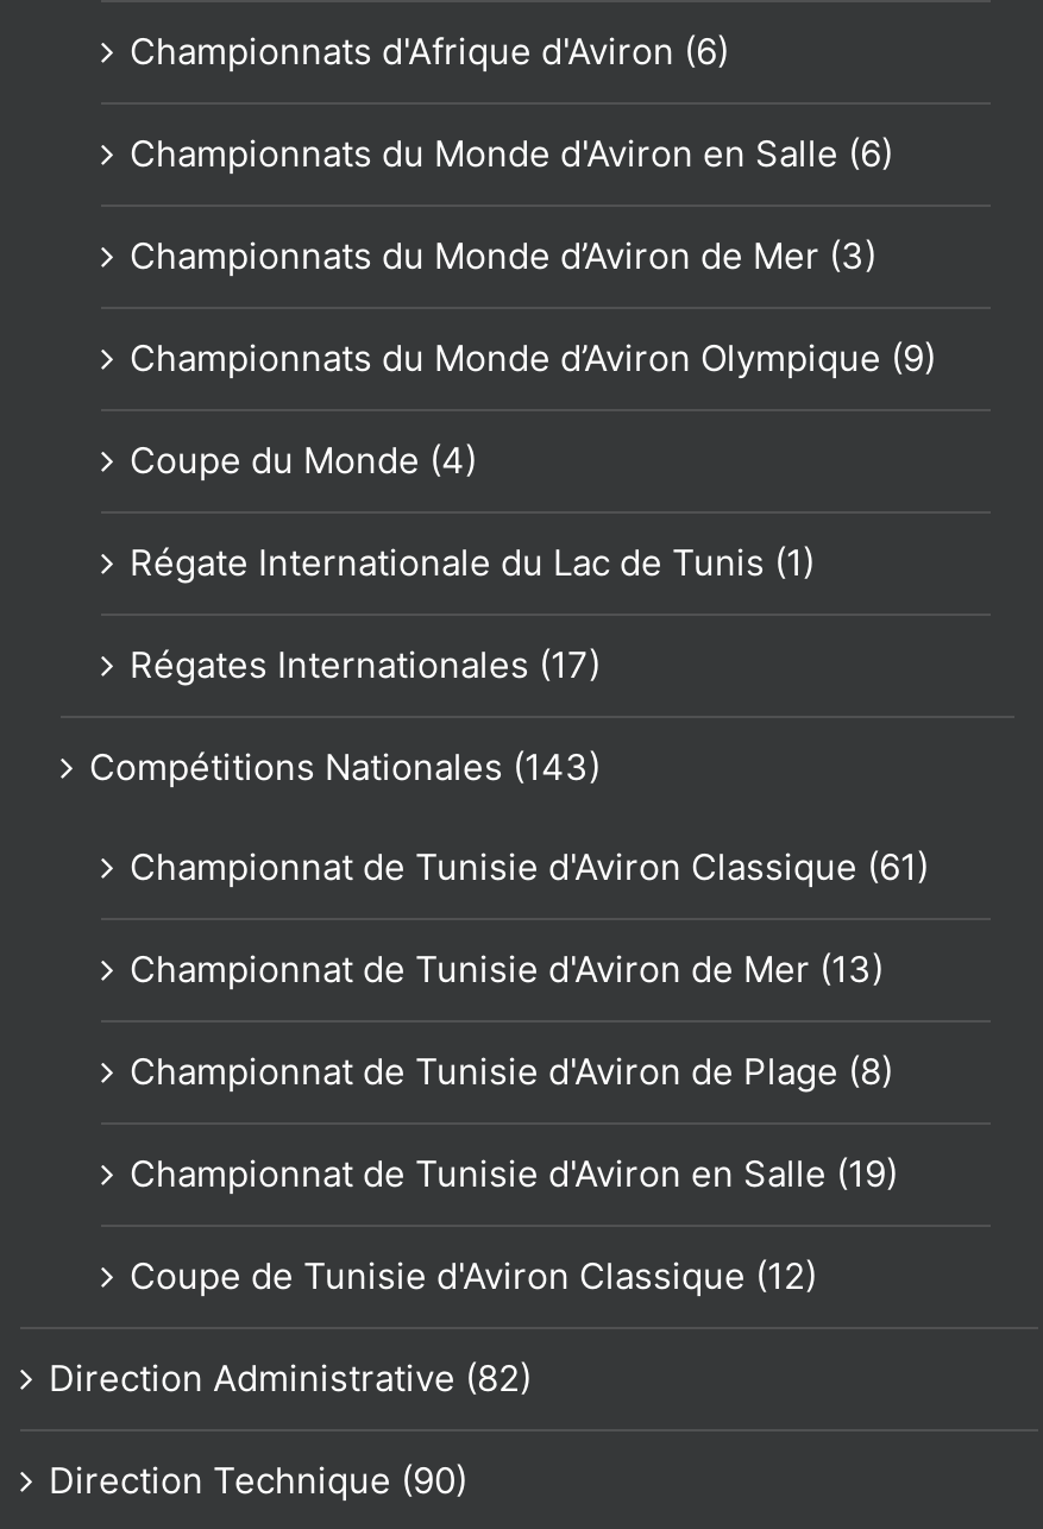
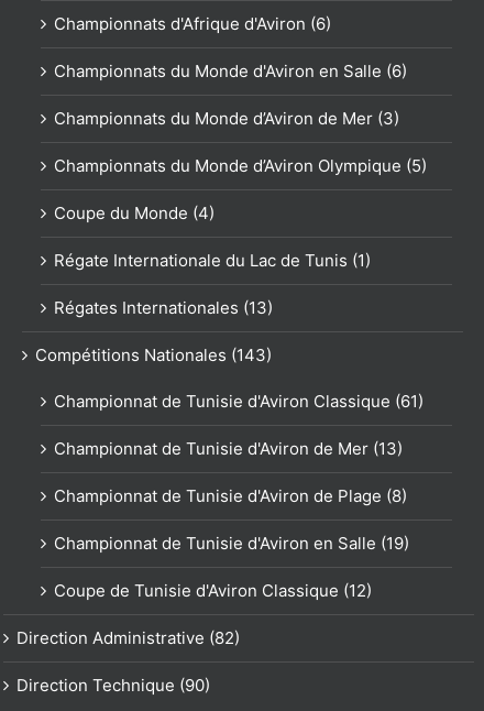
- Championnats du Monde d’Aviron Olympique (9)
+ Championnats du Monde d’Aviron Olympique (5)

- Régates Internationales (17)
+ Régates Internationales (13)
